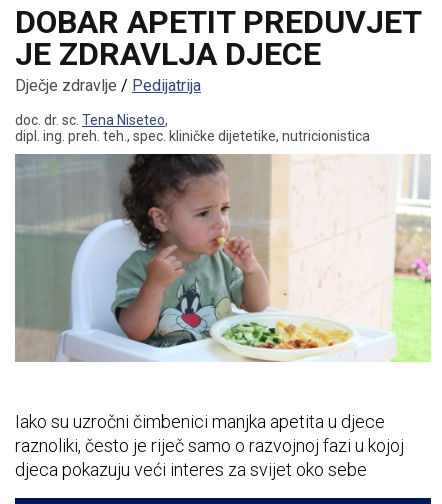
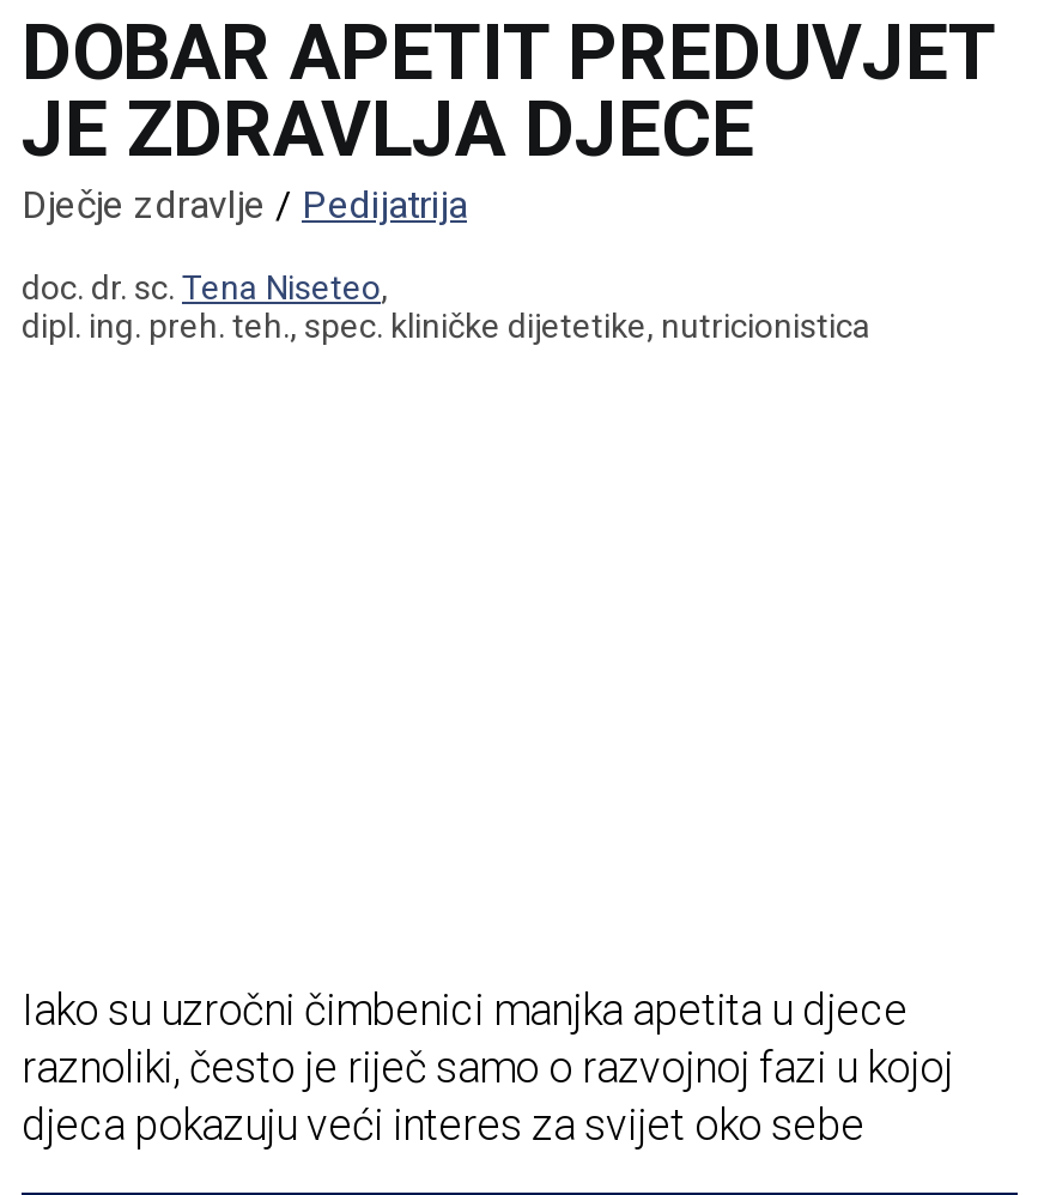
- [image]
